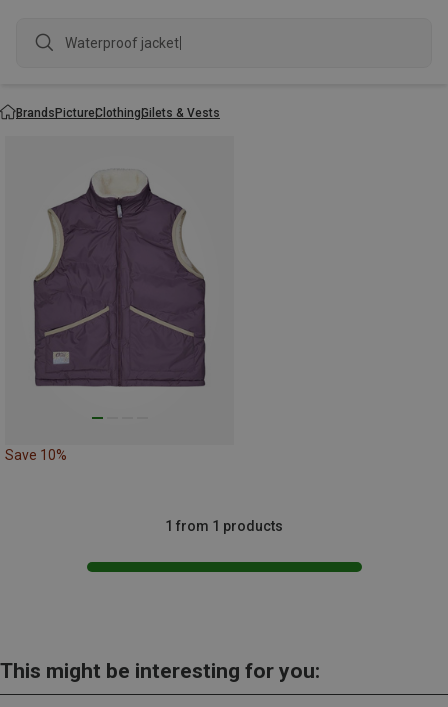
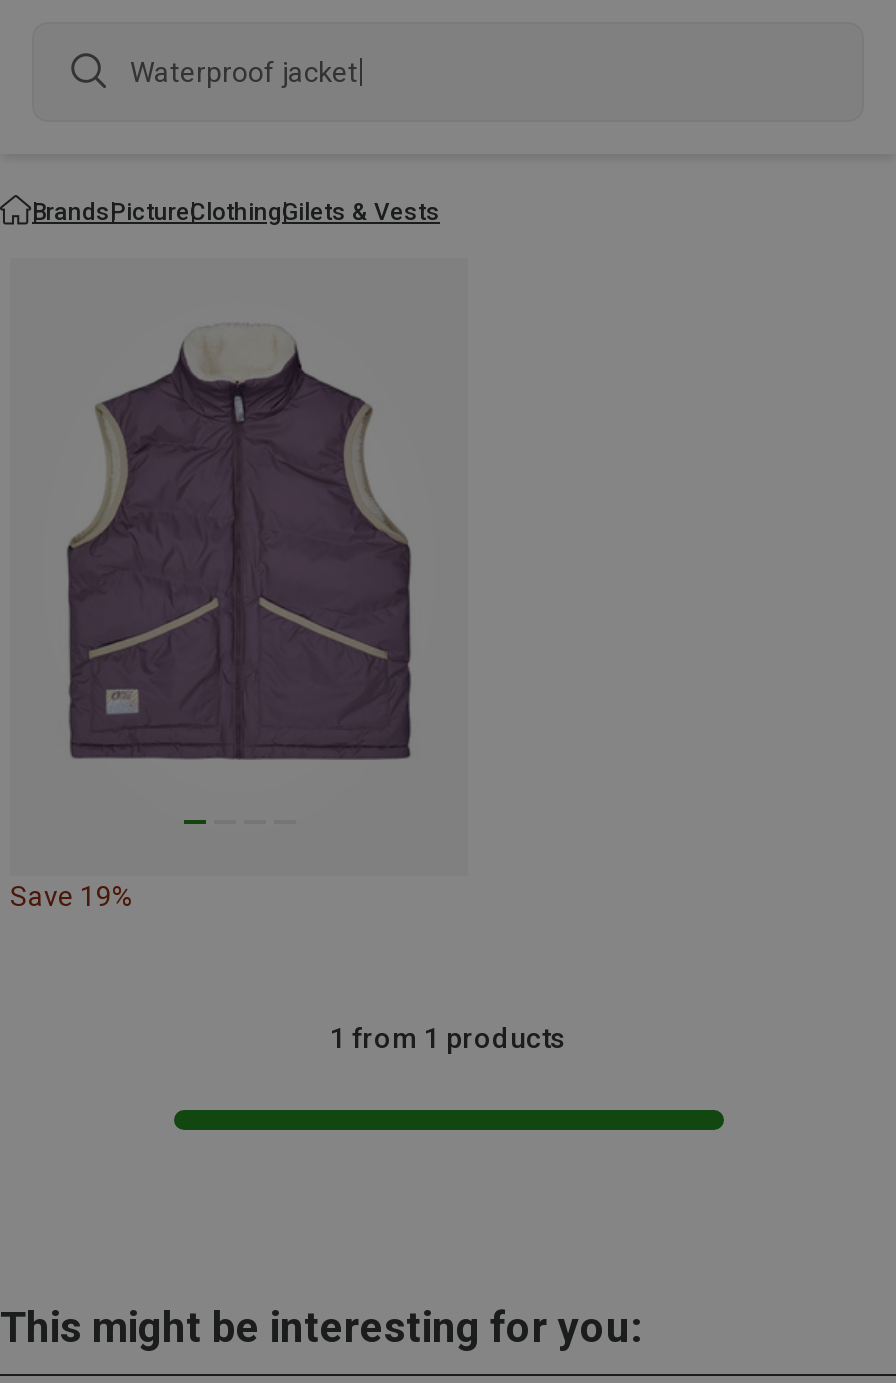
- Save 10%
+ Save 19%
